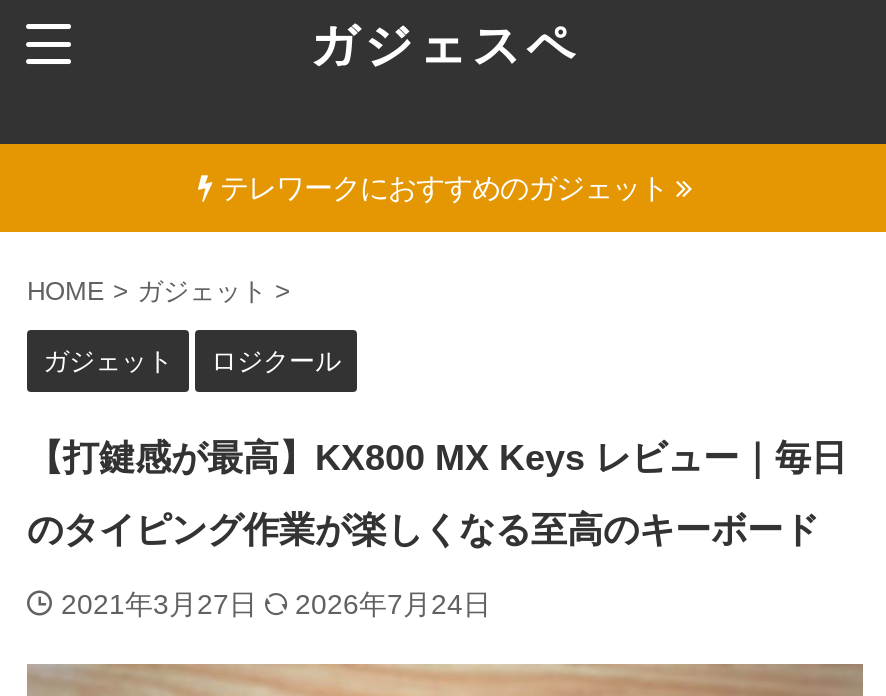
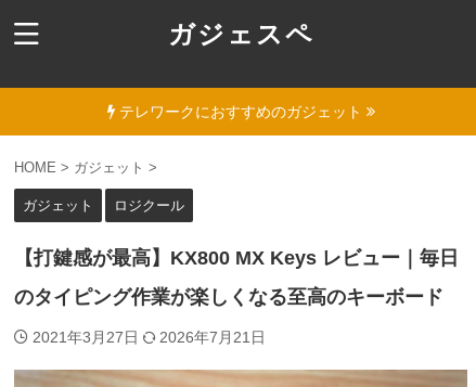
- 2021年3月27日 2026年7月24日
+ 2021年3月27日 2026年7月21日
